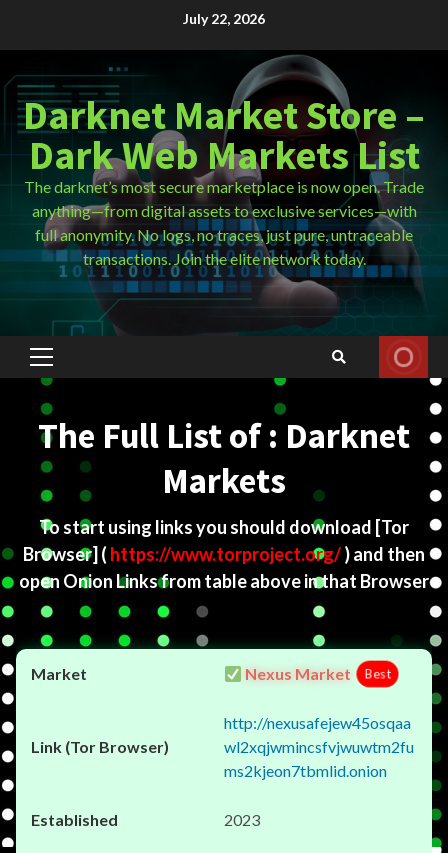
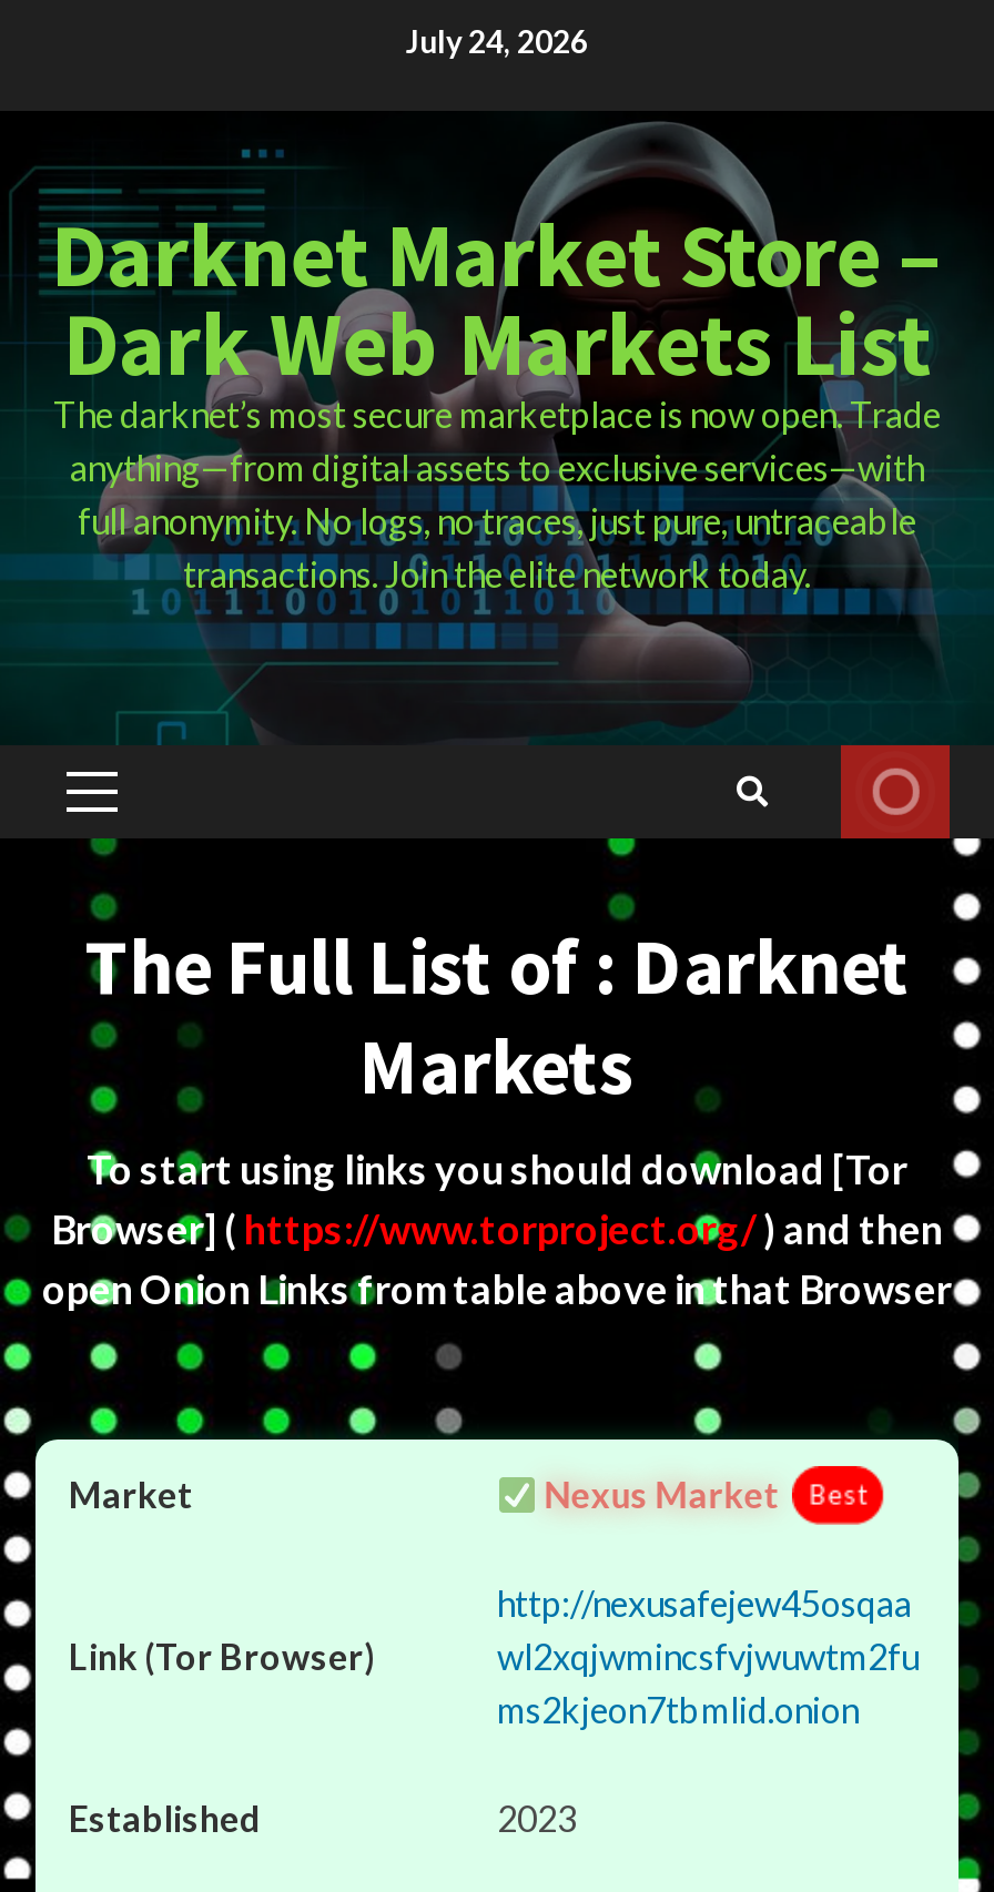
- July 22, 2026
+ July 24, 2026
